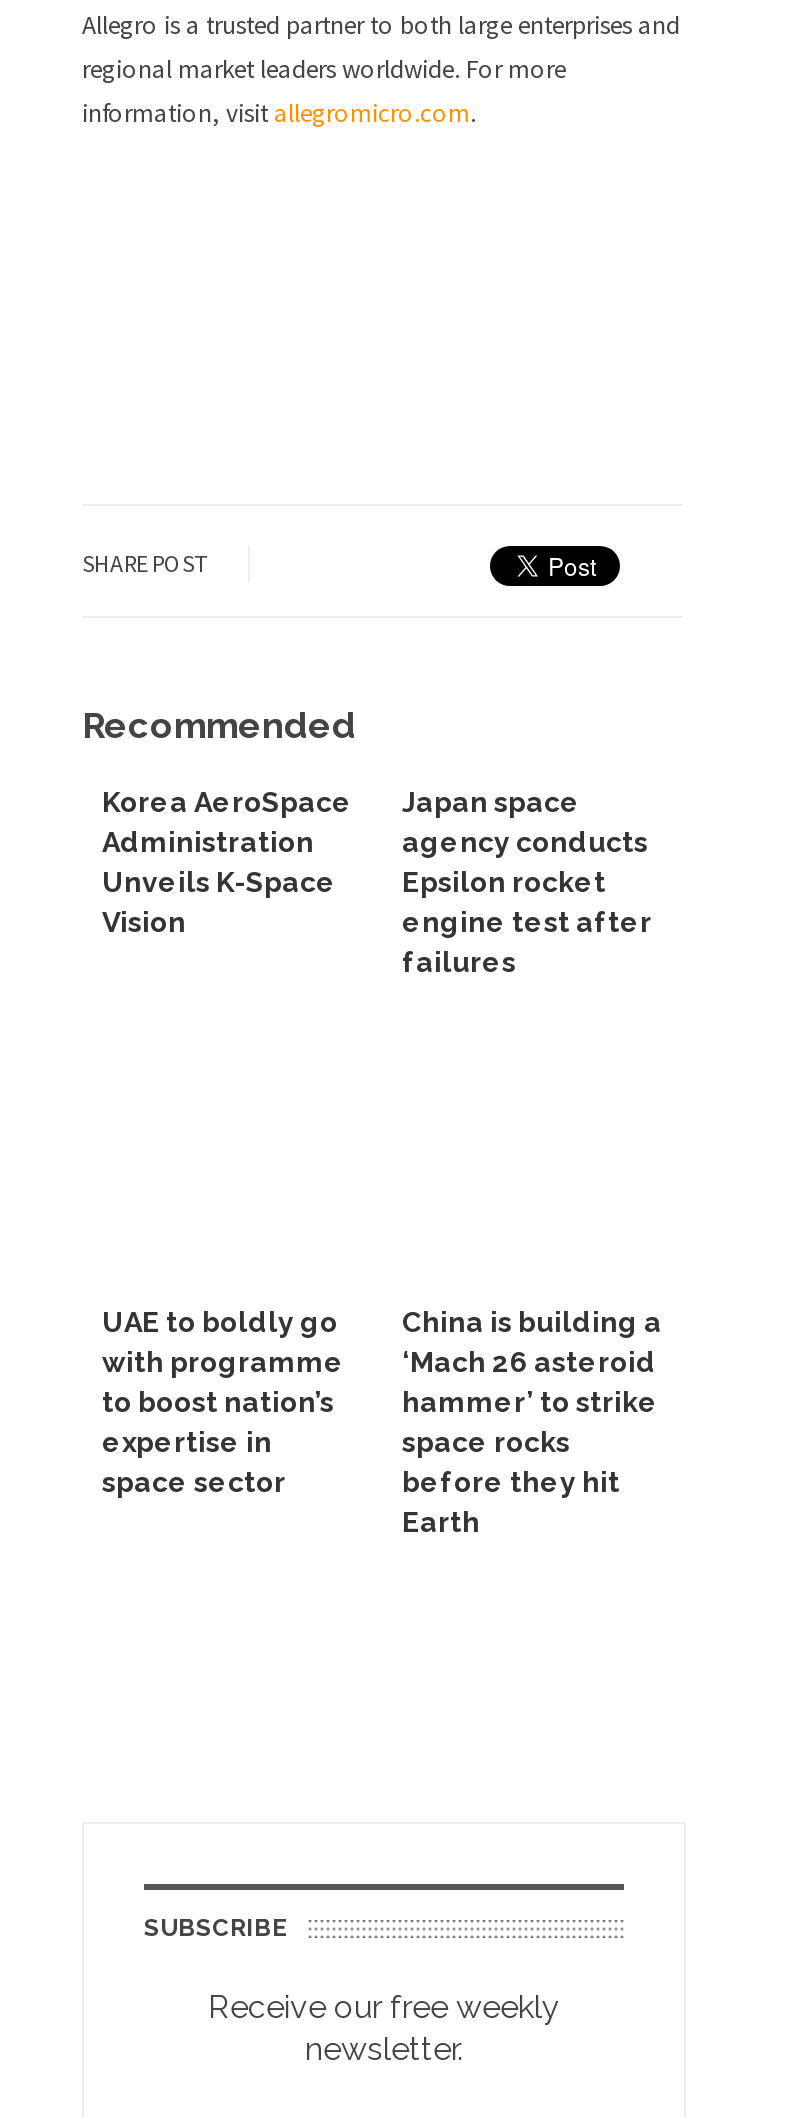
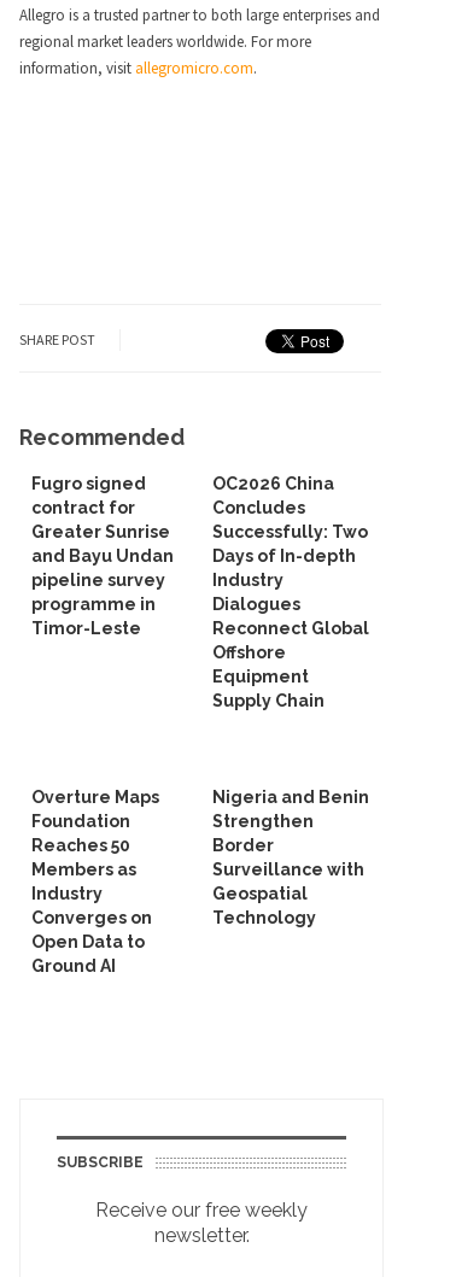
- Korea AeroSpace
- Administration
- Unveils K-Space
- Vision
+ Fugro signed
+ contract for
+ Greater Sunrise
+ and Bayu Undan
+ pipeline survey
+ programme in
+ Timor-Leste

- Japan space
- agency conducts
- Epsilon rocket
- engine test after
- failures
+ OC2026 China
+ Concludes
+ Successfully: Two
+ Days of In-depth
+ Industry
+ Dialogues
+ Reconnect Global
+ Offshore
+ Equipment
+ Supply Chain

- UAE to boldly go
- with programme
- to boost nation’s
- expertise in
- space sector
+ Overture Maps
+ Foundation
+ Reaches 50
+ Members as
+ Industry
+ Converges on
+ Open Data to
+ Ground AI

- China is building a
- ‘Mach 26 asteroid
- hammer’ to strike
- space rocks
- before they hit
- Earth
+ Nigeria and Benin
+ Strengthen
+ Border
+ Surveillance with
+ Geospatial
+ Technology
